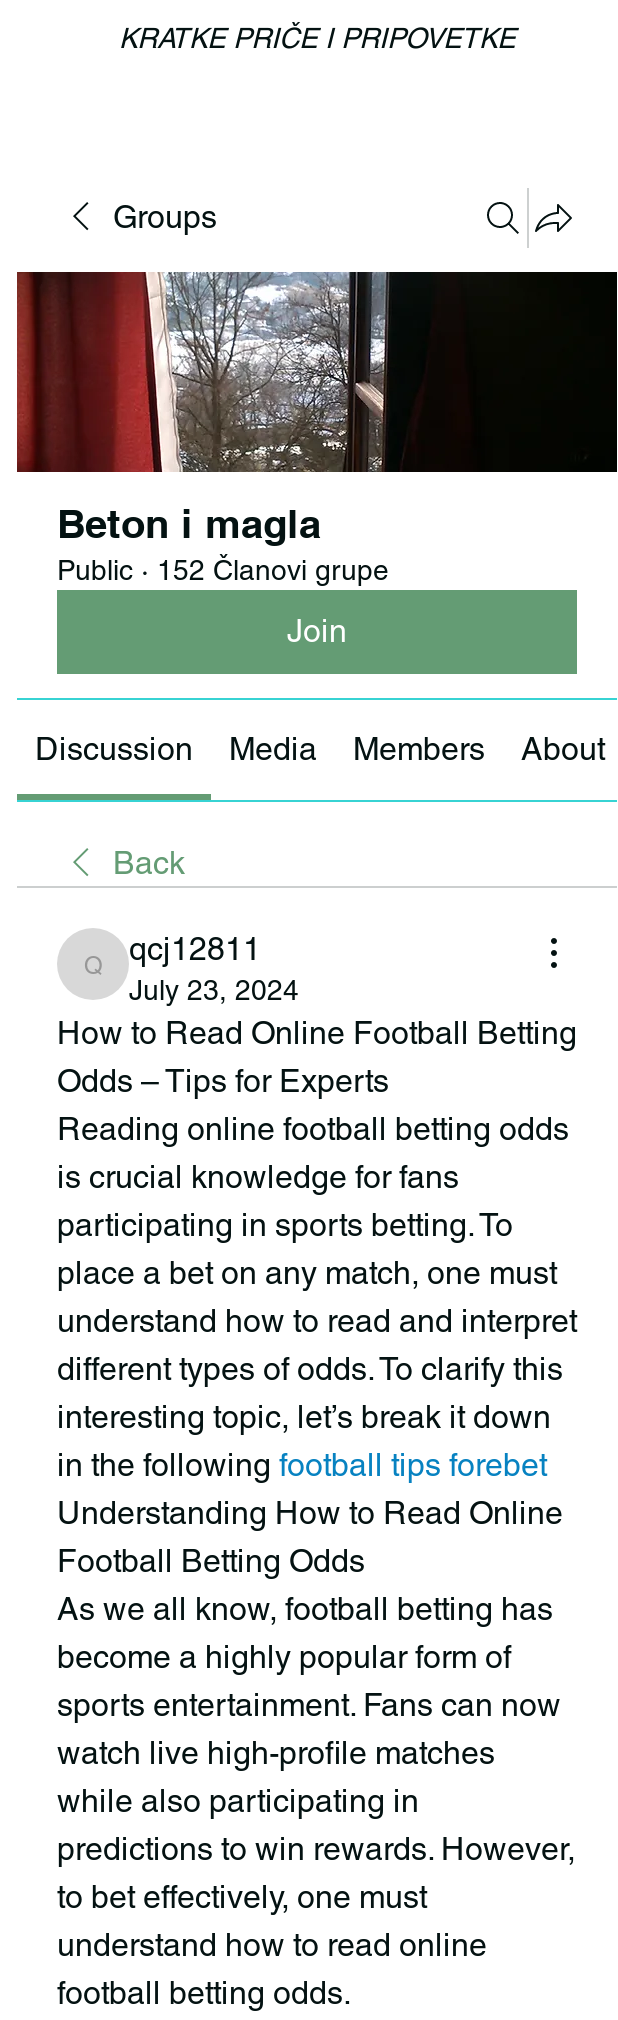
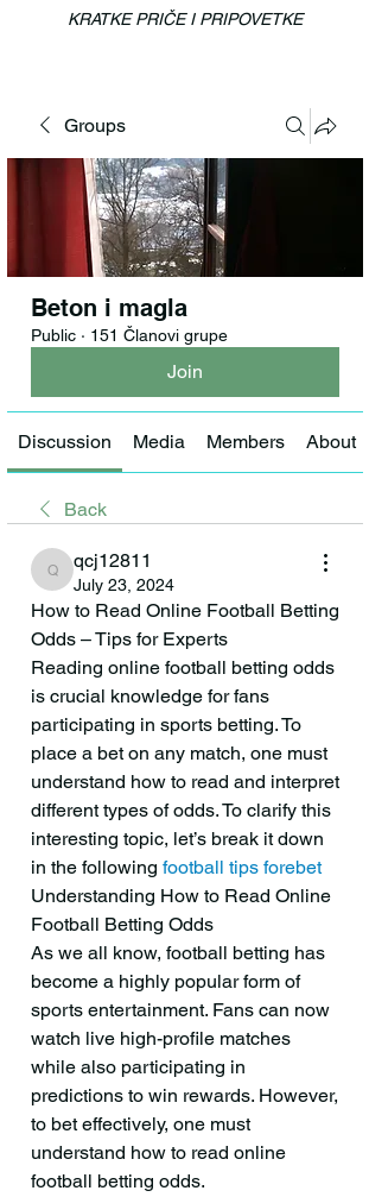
- Public · 152 Članovi grupe
+ Public · 151 Članovi grupe
